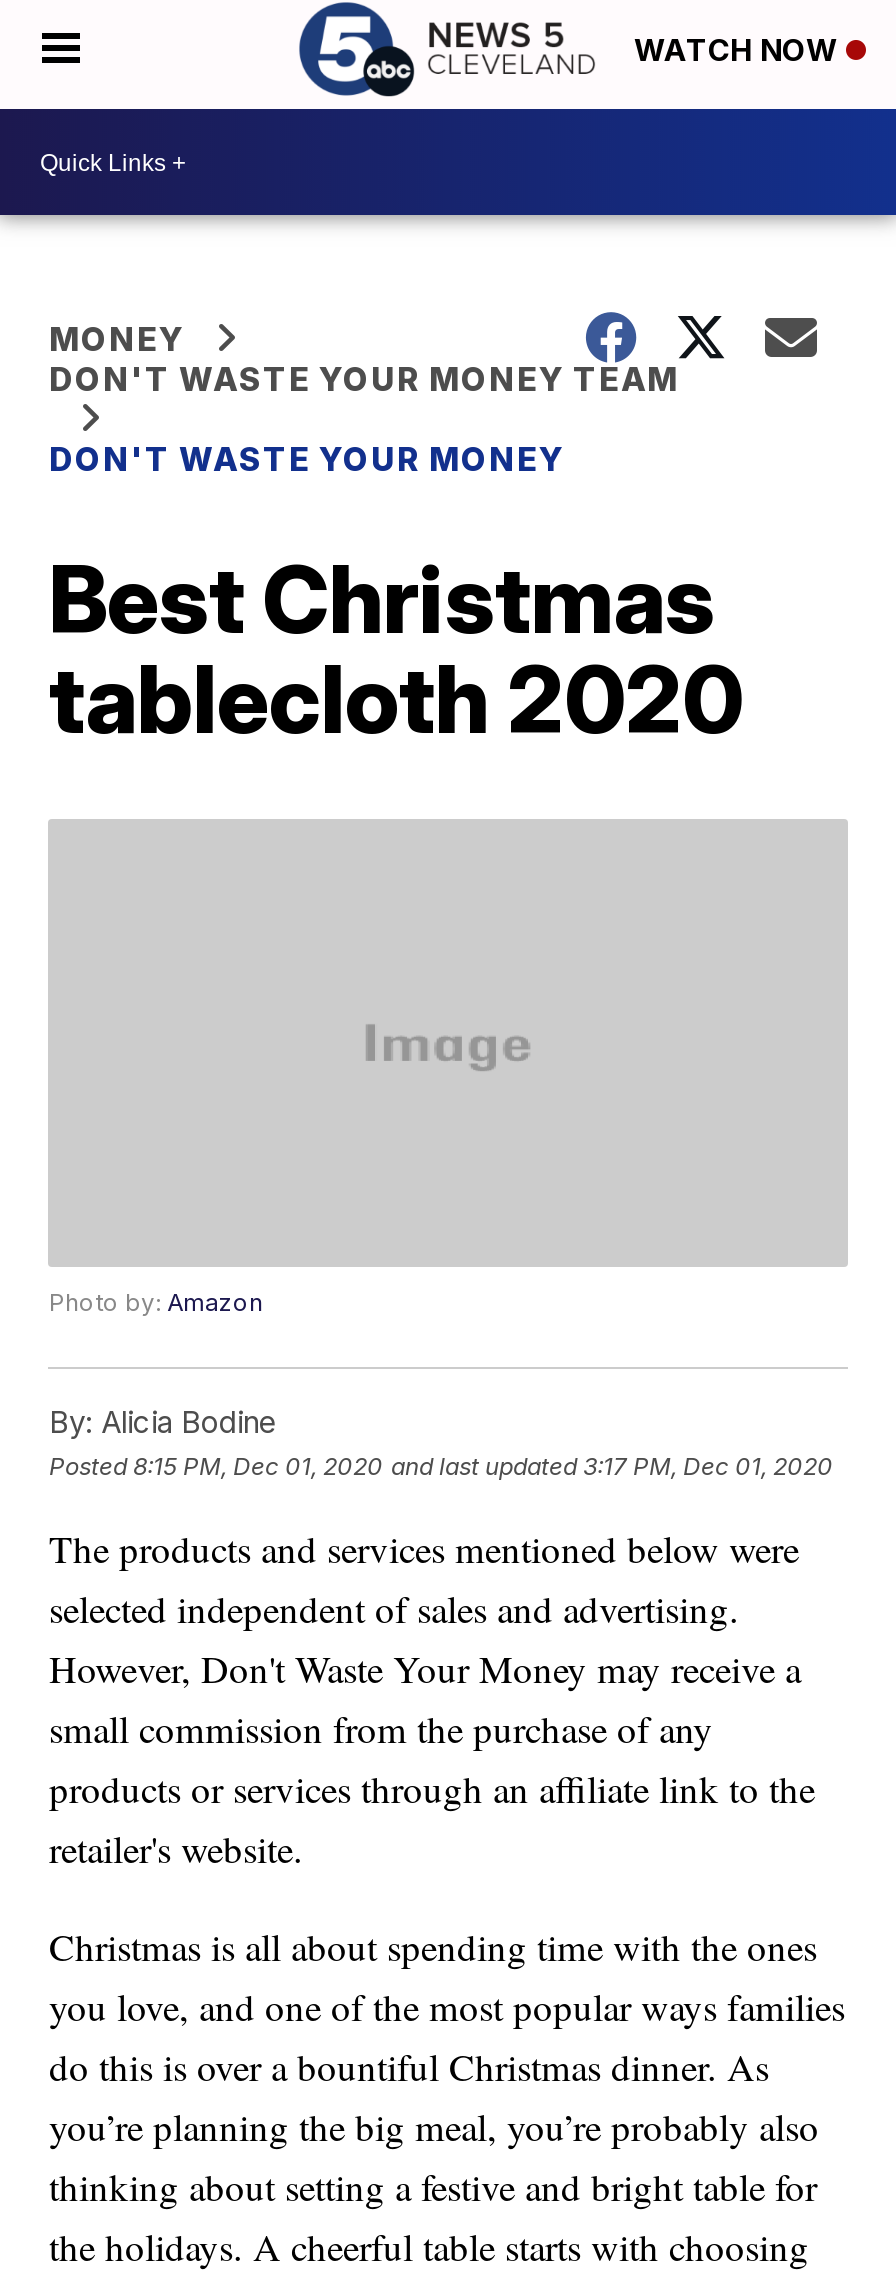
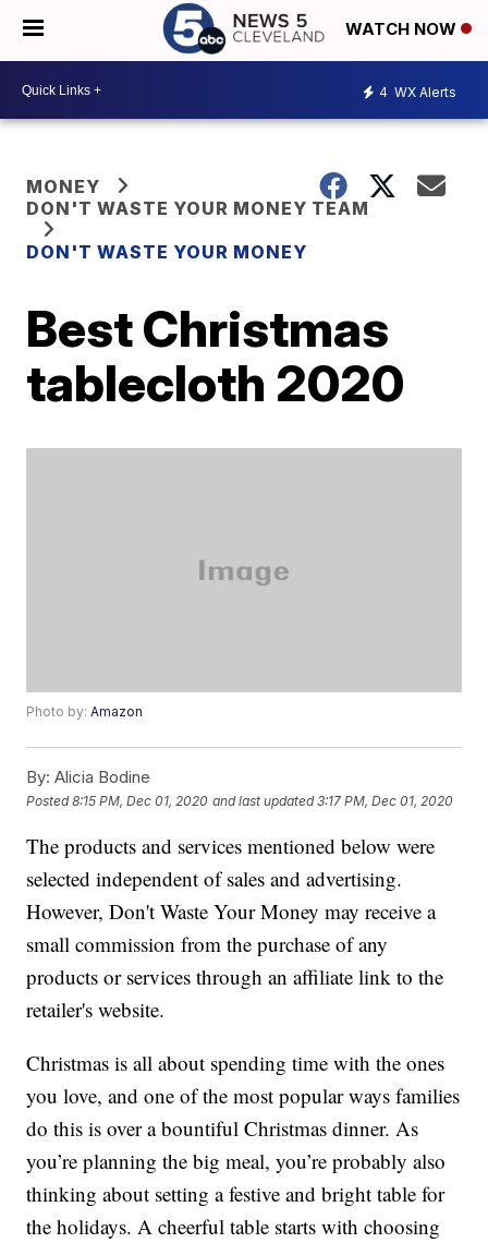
+ 4 WX Alerts
